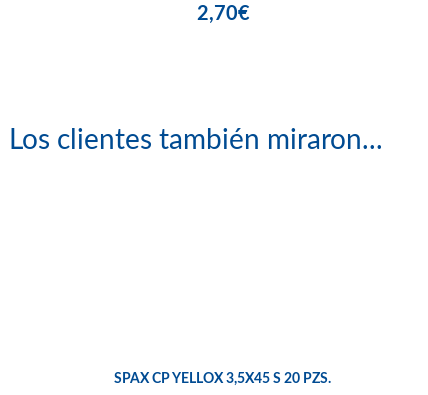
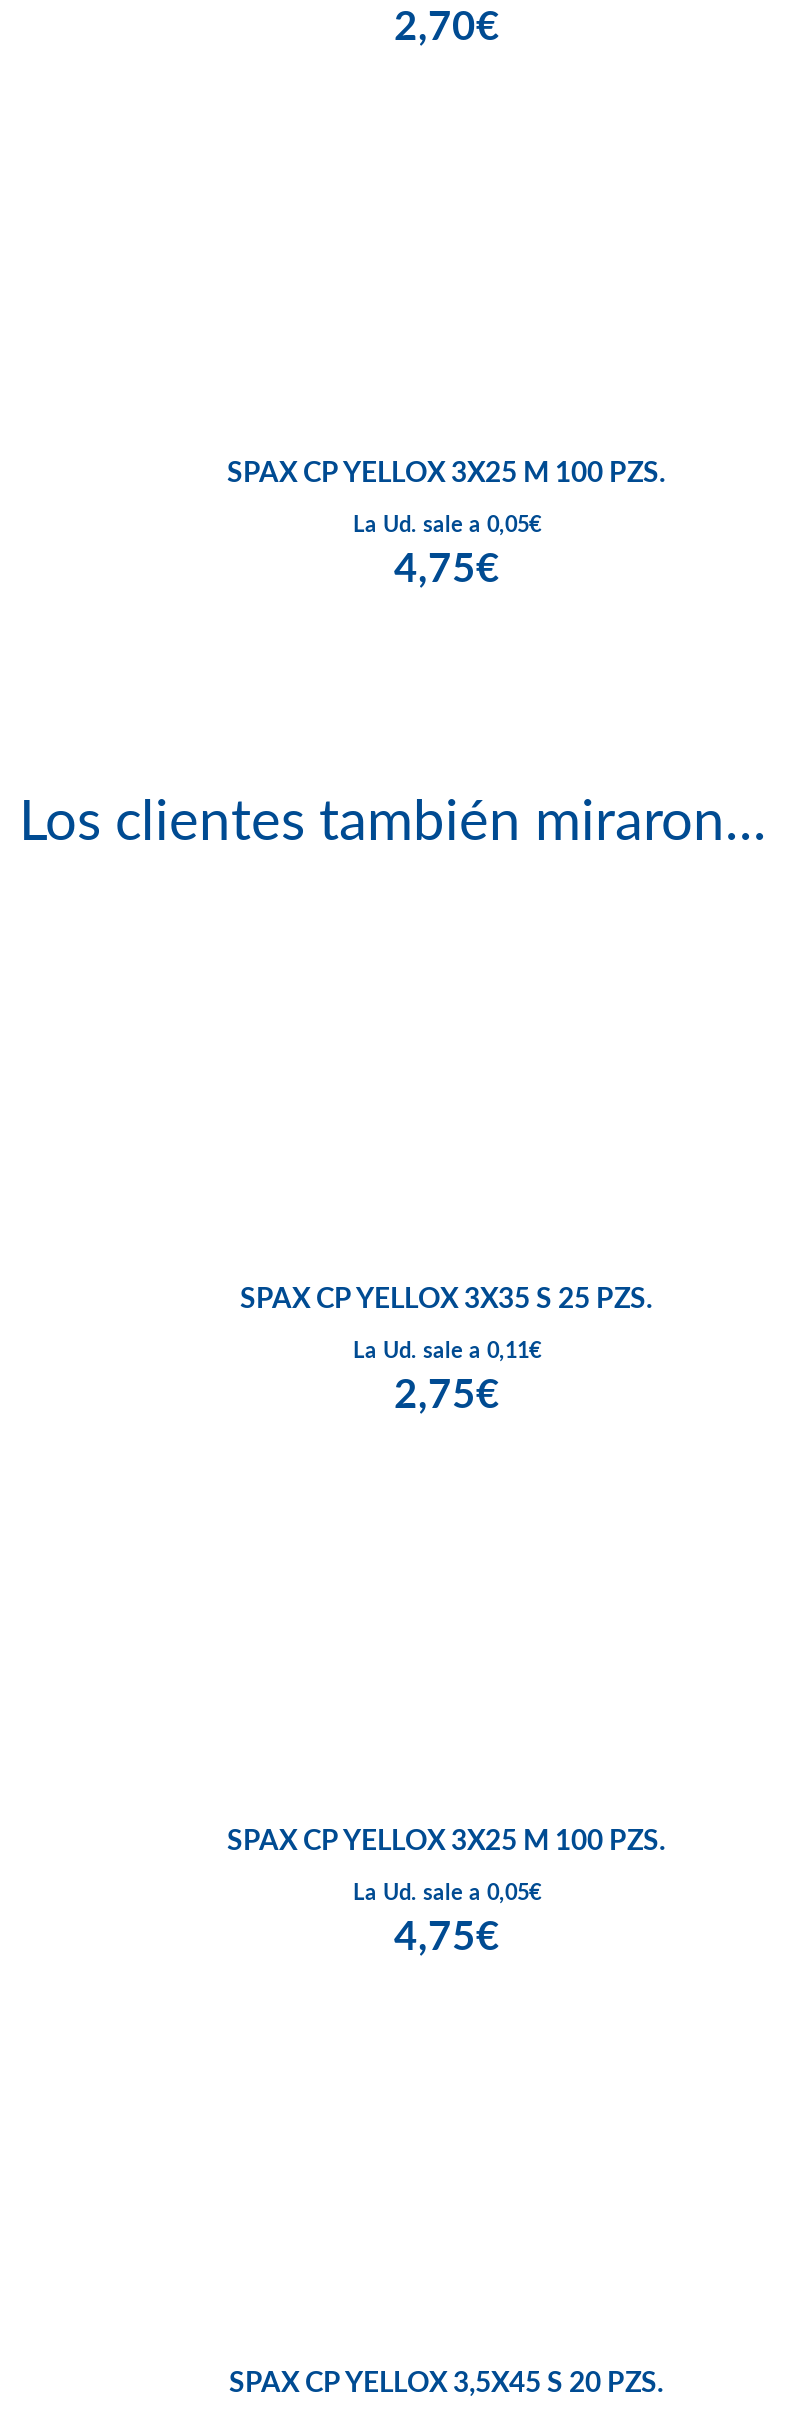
+ SPAX CP YELLOX 3X25 M 100 PZS.
+ La Ud. sale a 0,05€
+ 4,75€

+ SPAX CP YELLOX 3X25 M 100 PZS.
+ La Ud. sale a 0,05€
+ 4,75€

+ SPAX CP YELLOX 3X35 S 25 PZS.
+ La Ud. sale a 0,11€
+ 2,75€
